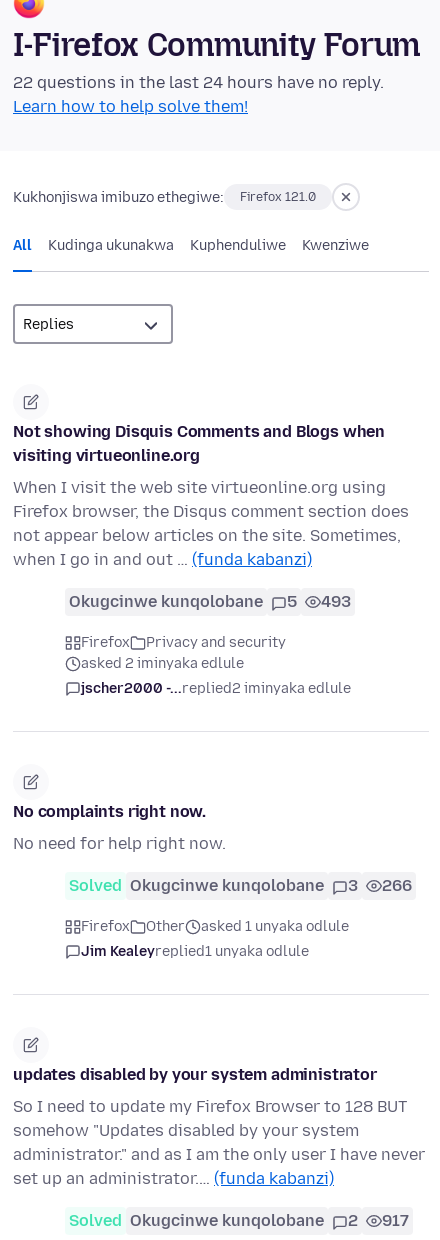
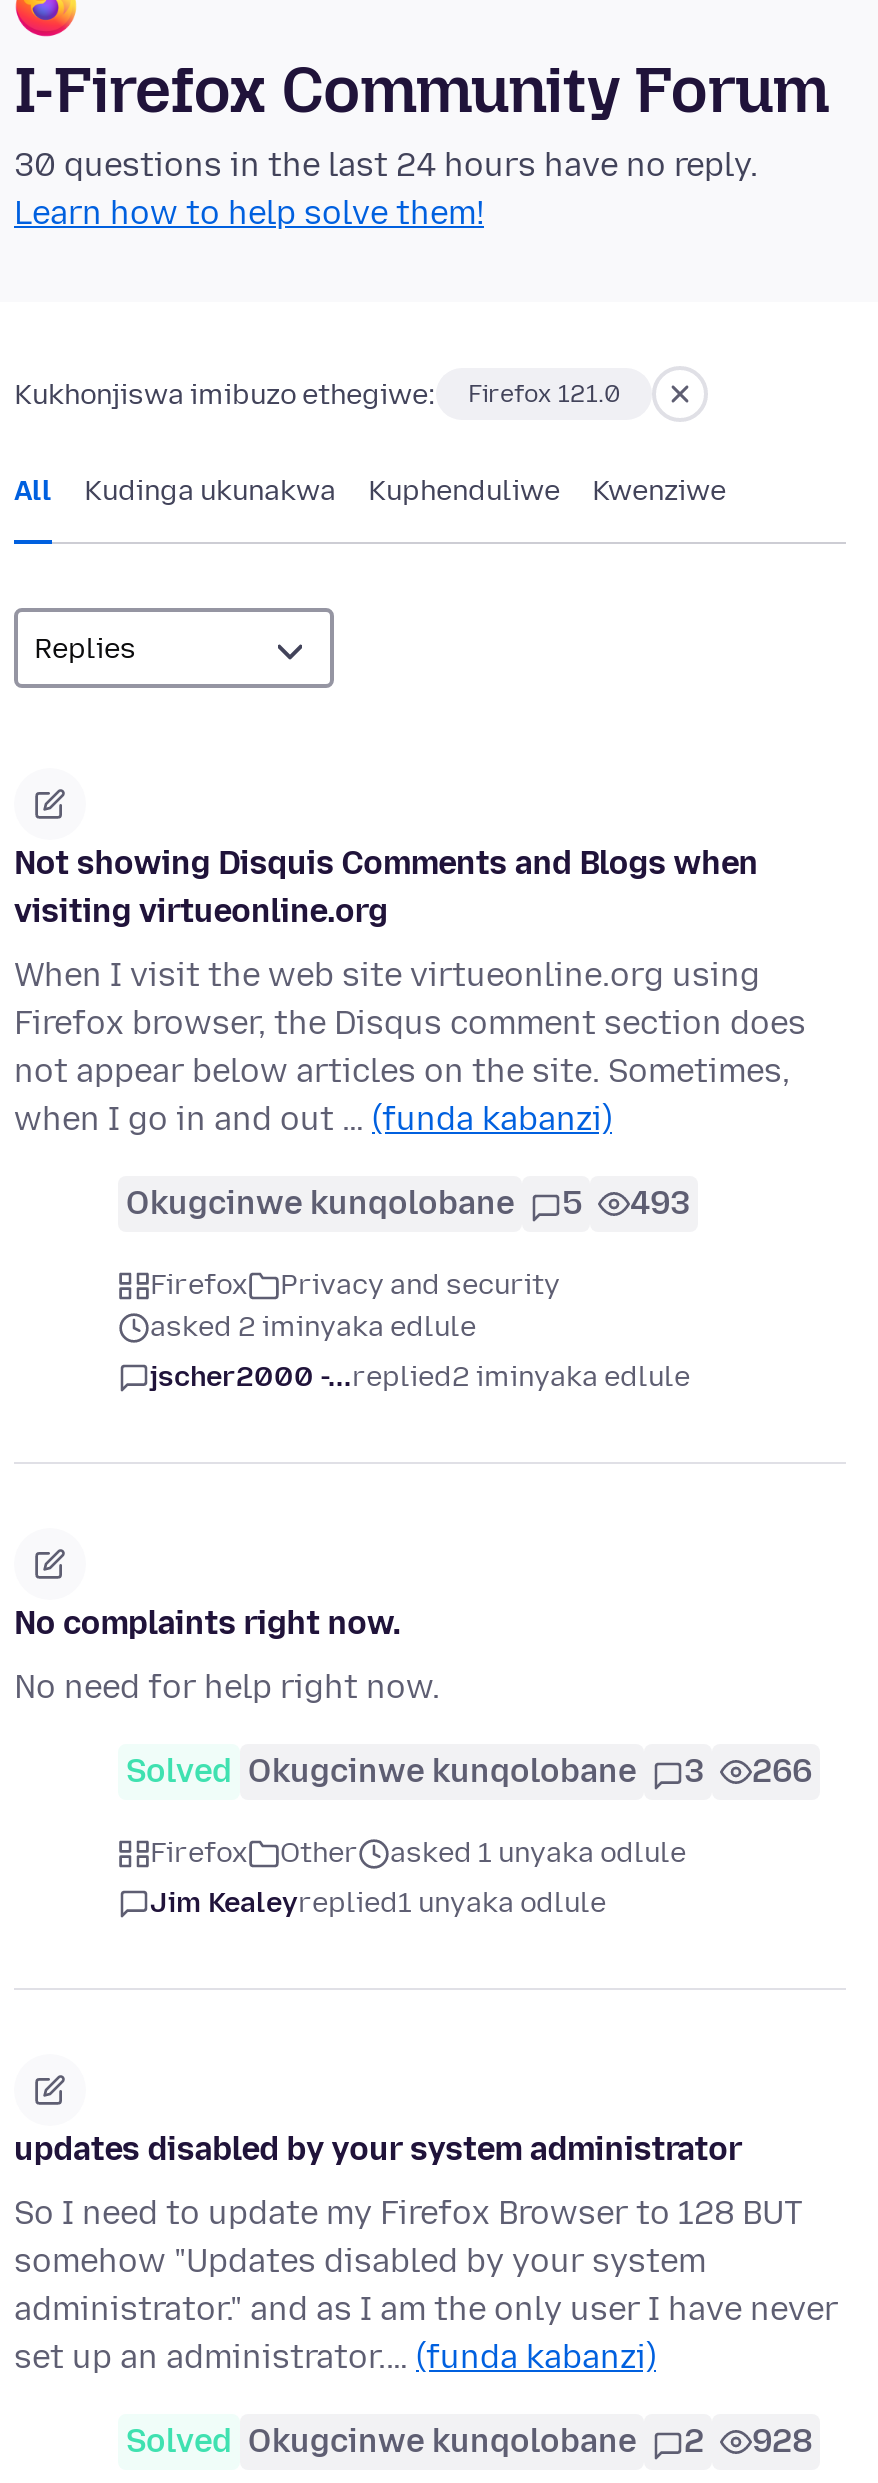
- 22 questions in the last 24 hours have no reply.
+ 30 questions in the last 24 hours have no reply.

- Solved Okugcinwe kunqolobane 2 917
+ Solved Okugcinwe kunqolobane 2 928
